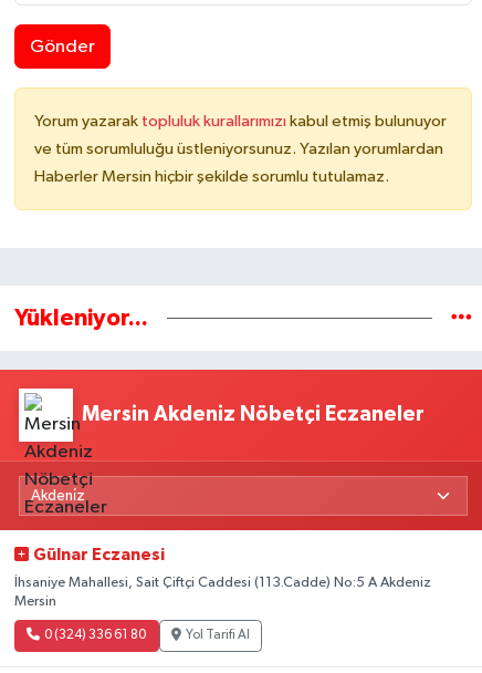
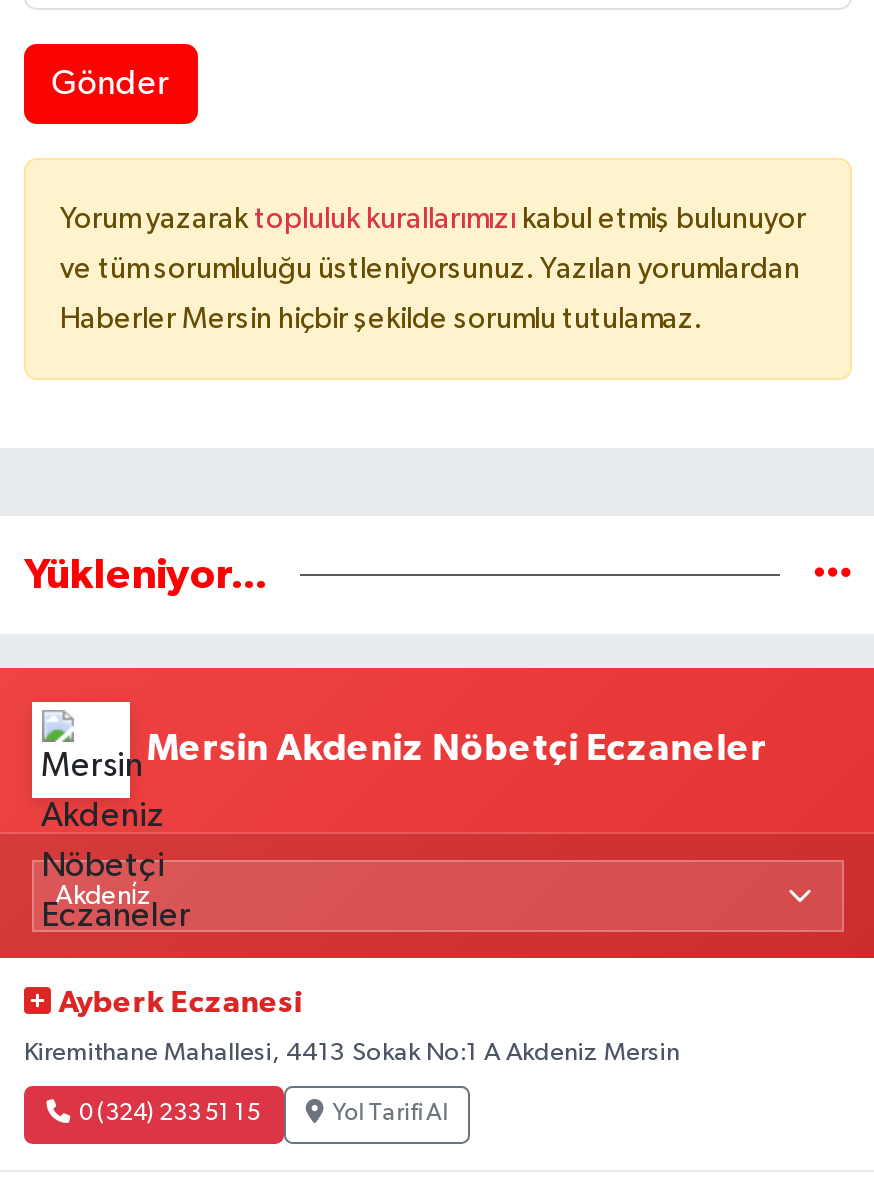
- Gülnar Eczanesi
+ Ayberk Eczanesi

- İhsaniye Mahallesi, Sait Çiftçi Caddesi (113.Cadde) No:5 A Akdeniz
- Mersin
+ Kiremithane Mahallesi, 4413 Sokak No:1 A Akdeniz Mersin

- 0 (324) 336 61 80
+ 0 (324) 233 51 15
